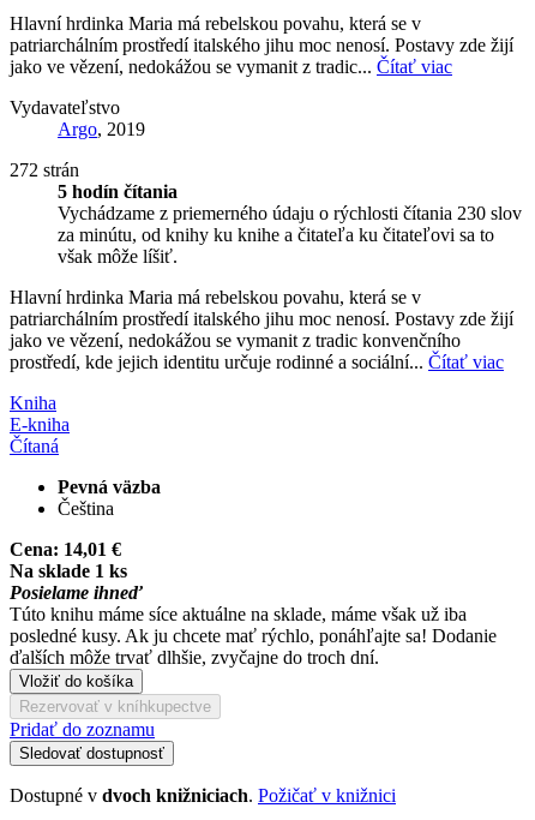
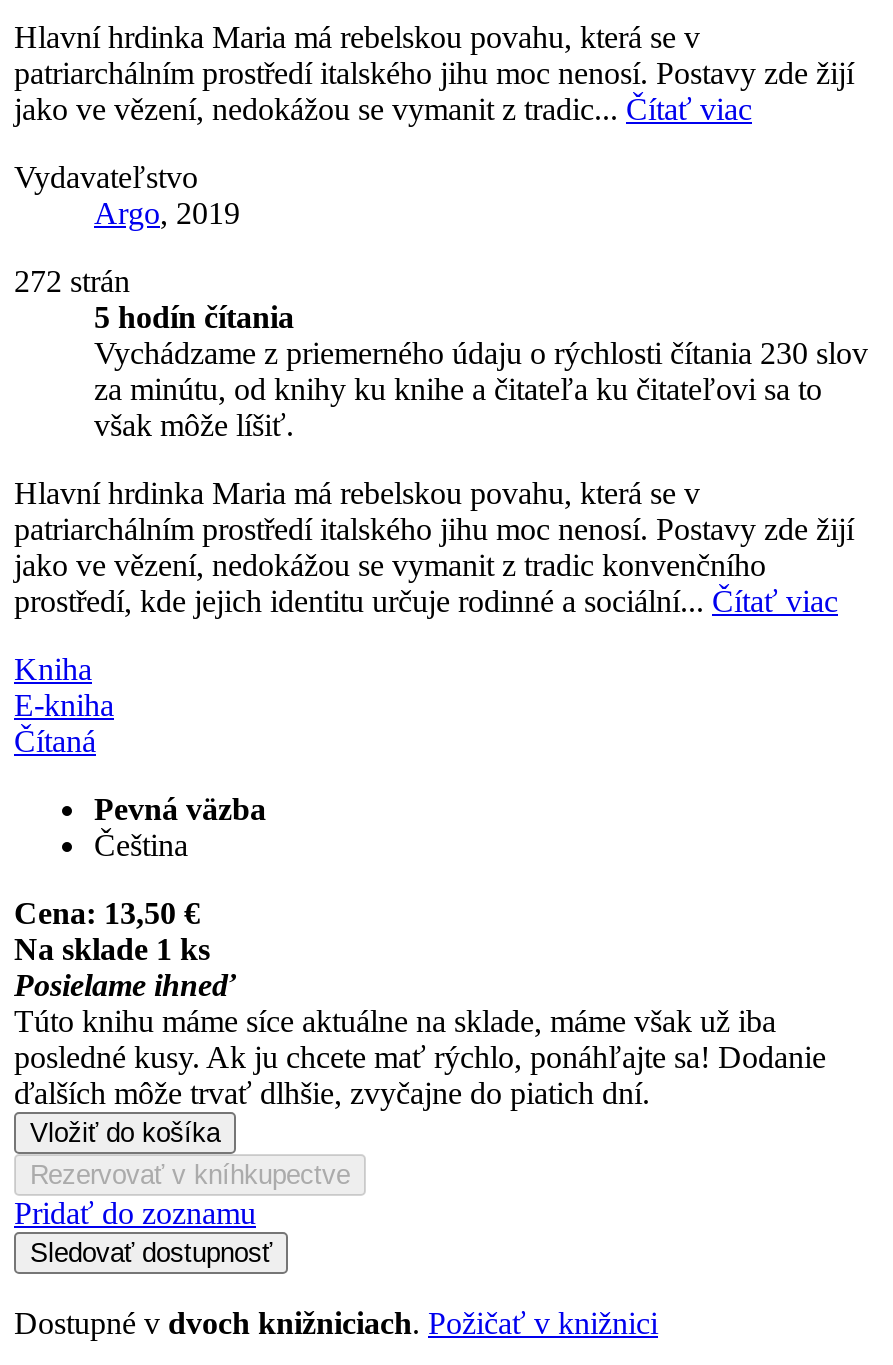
- Cena: 14,01 €
+ Cena: 13,50 €

- ďalších môže trvať dlhšie, zvyčajne do troch dní.
+ ďalších môže trvať dlhšie, zvyčajne do piatich dní.
